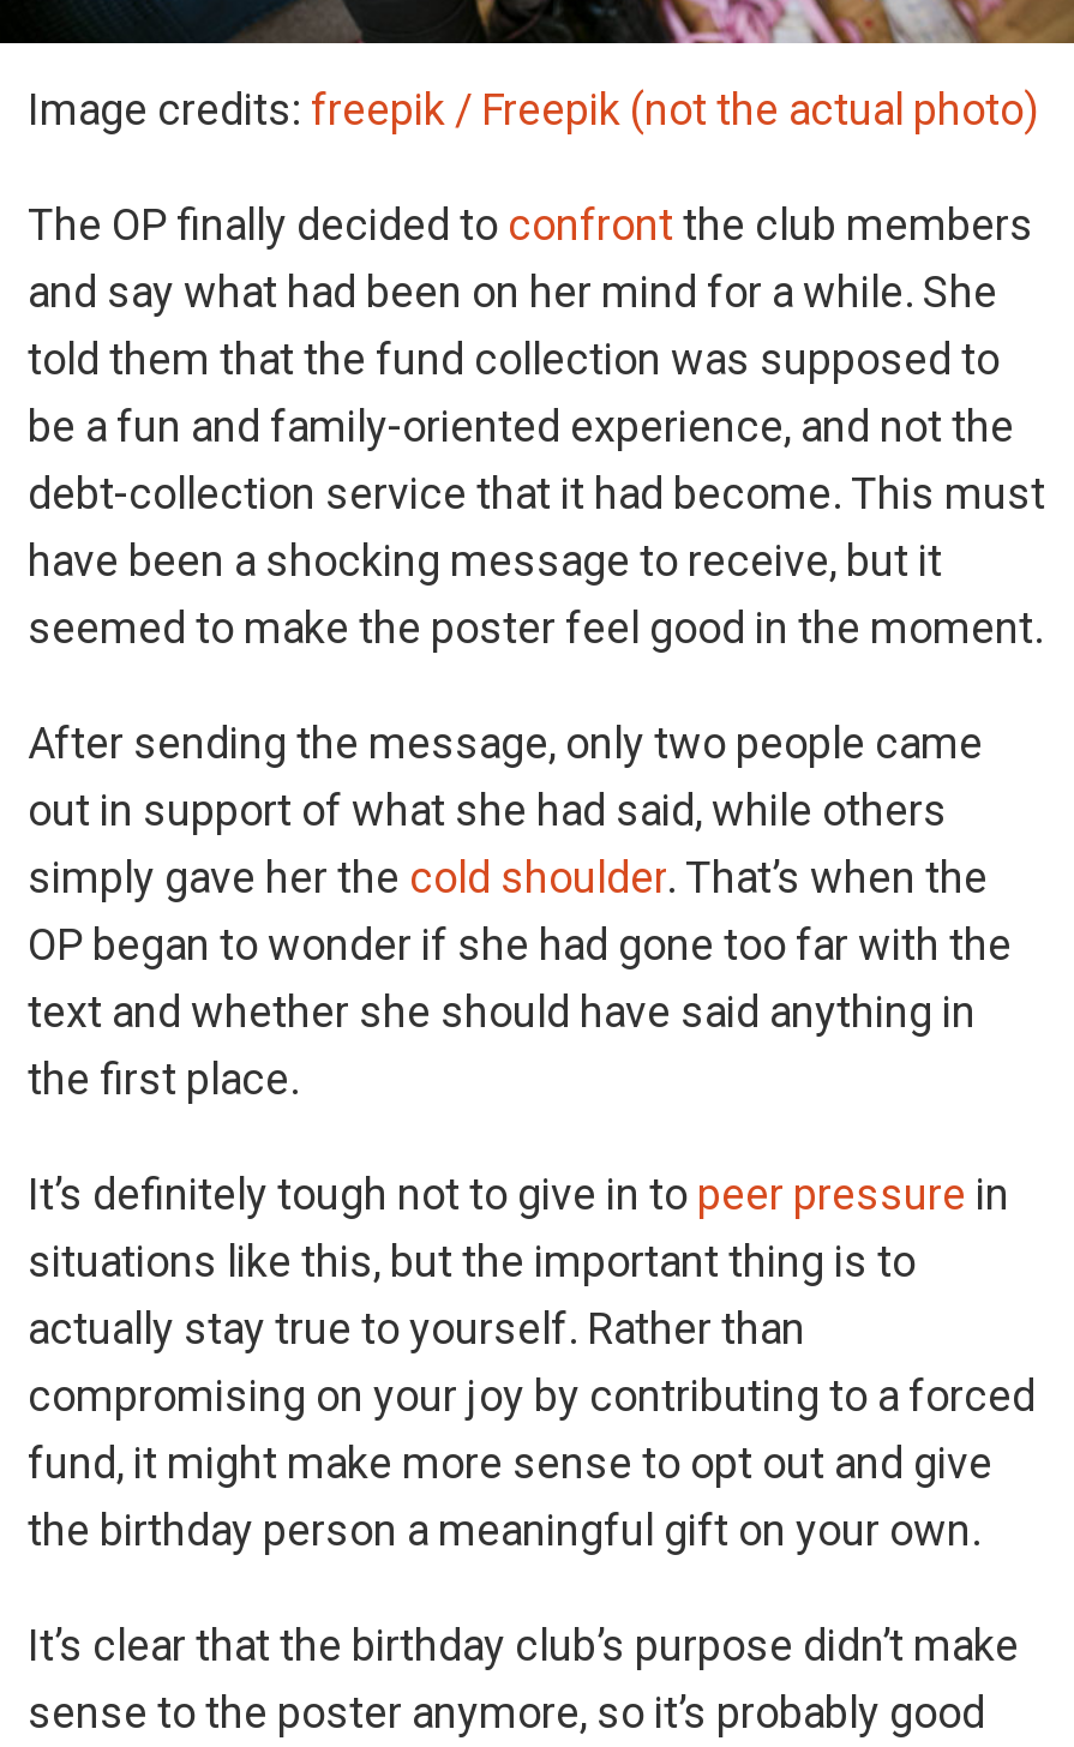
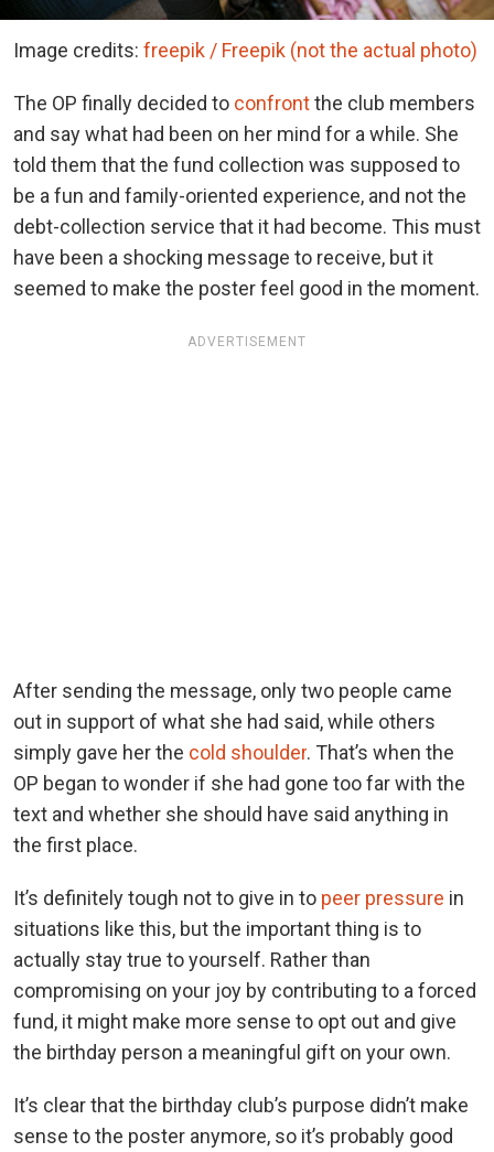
+ ADVERTISEMENT
